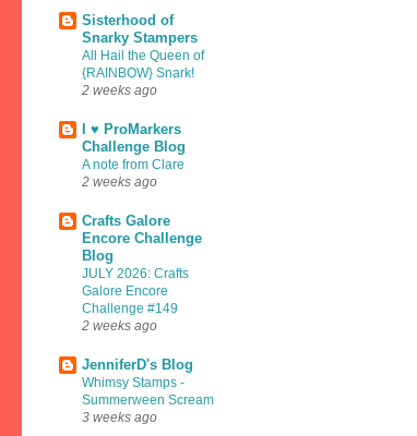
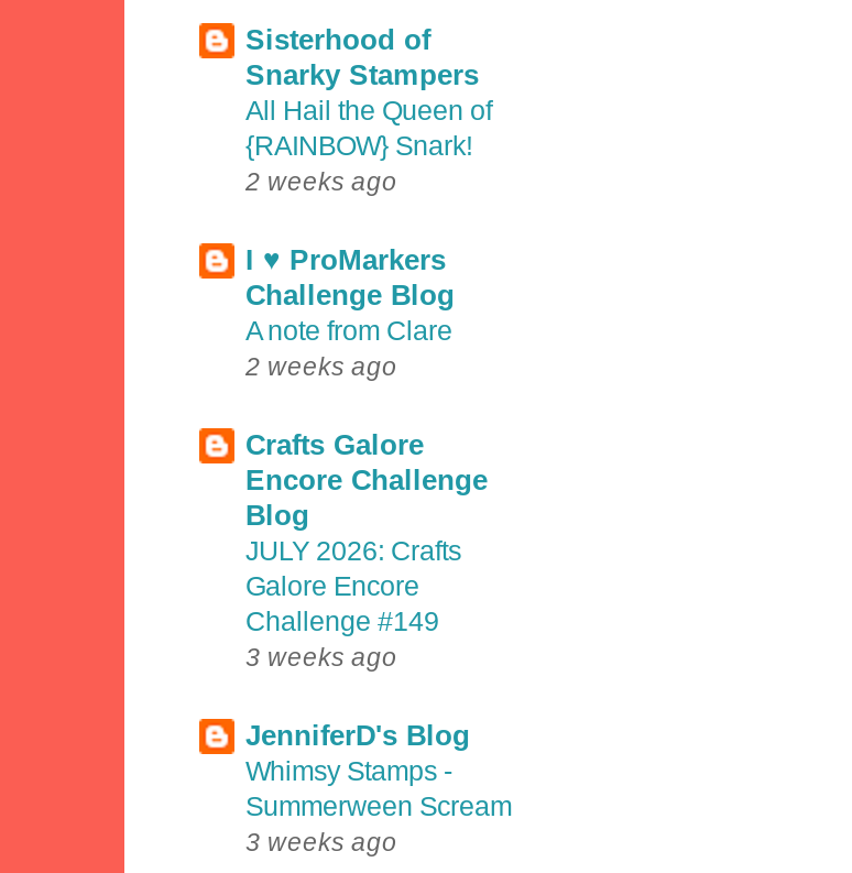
- 2 weeks ago
+ 3 weeks ago
